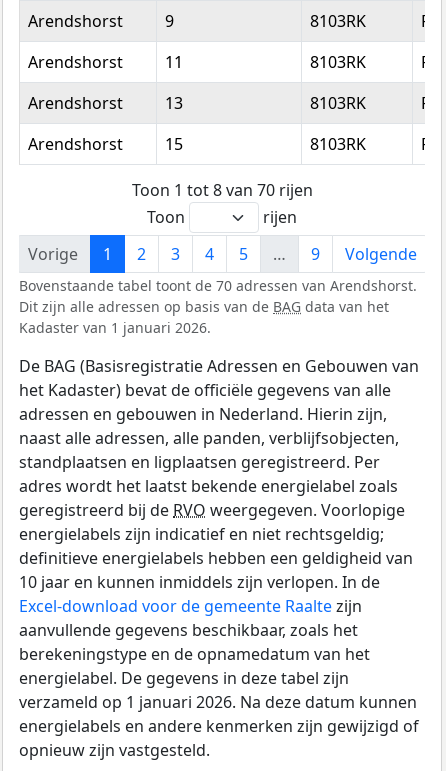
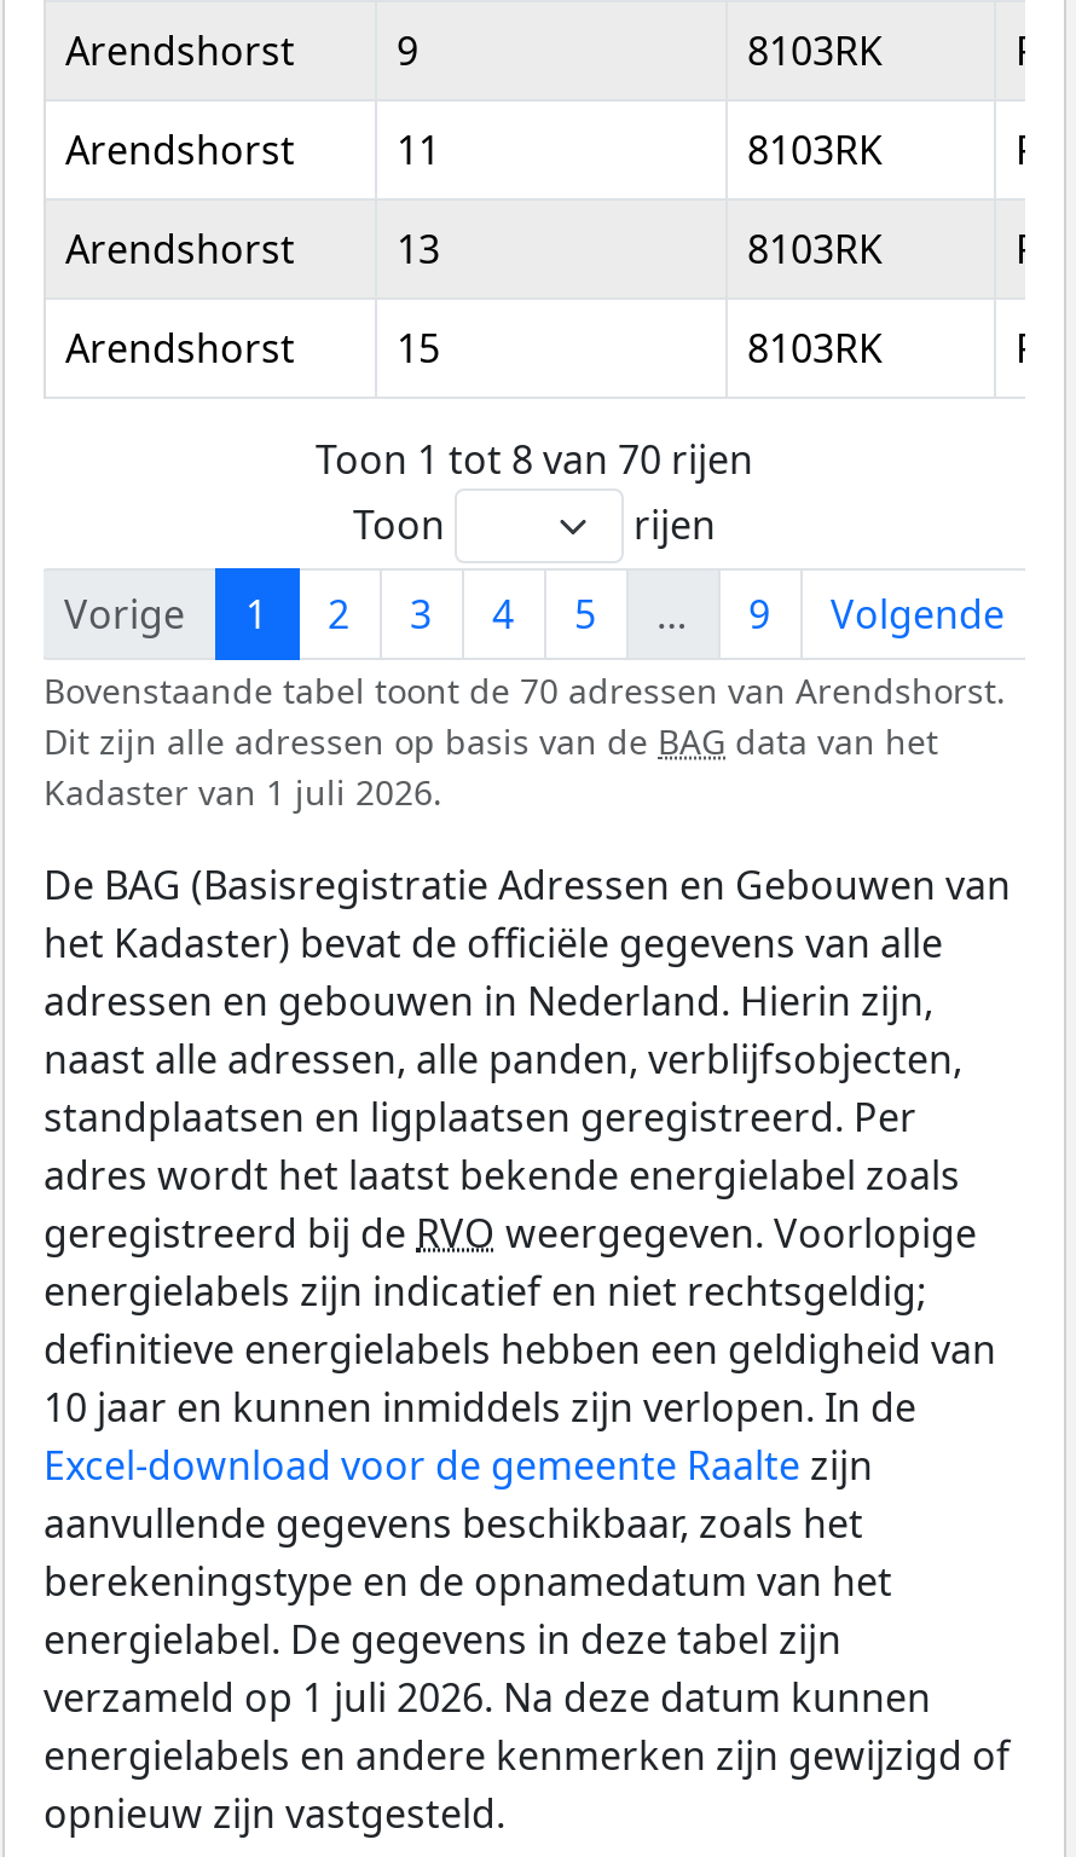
- Kadaster van 1 januari 2026.
+ Kadaster van 1 juli 2026.

- verzameld op 1 januari 2026. Na deze datum kunnen
+ verzameld op 1 juli 2026. Na deze datum kunnen
